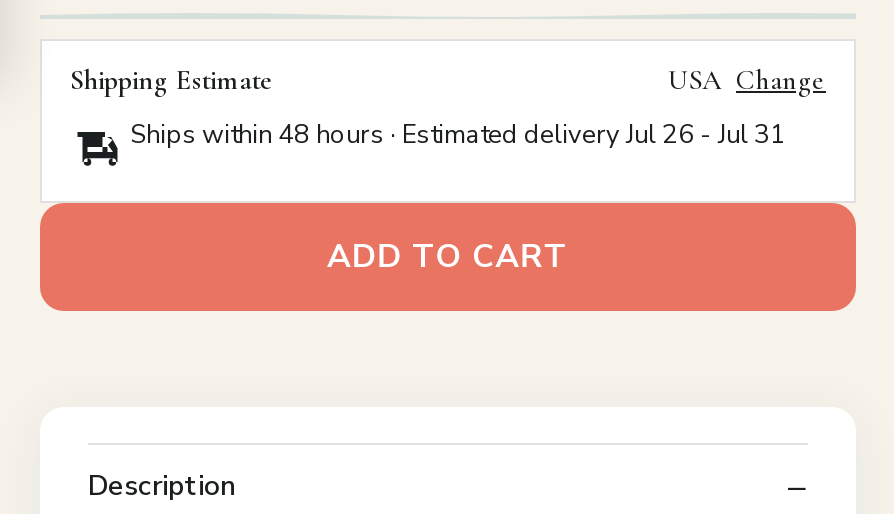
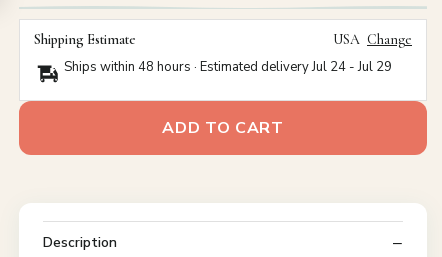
- Ships within 48 hours · Estimated delivery Jul 26 - Jul 31
+ Ships within 48 hours · Estimated delivery Jul 24 - Jul 29
